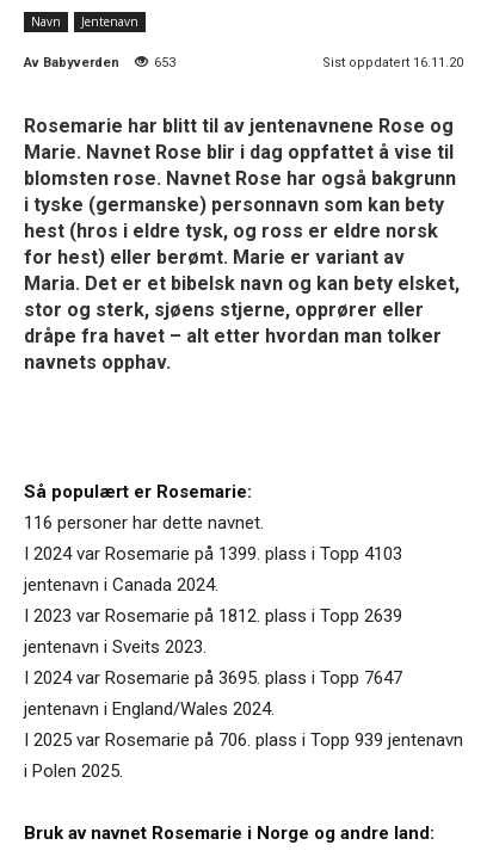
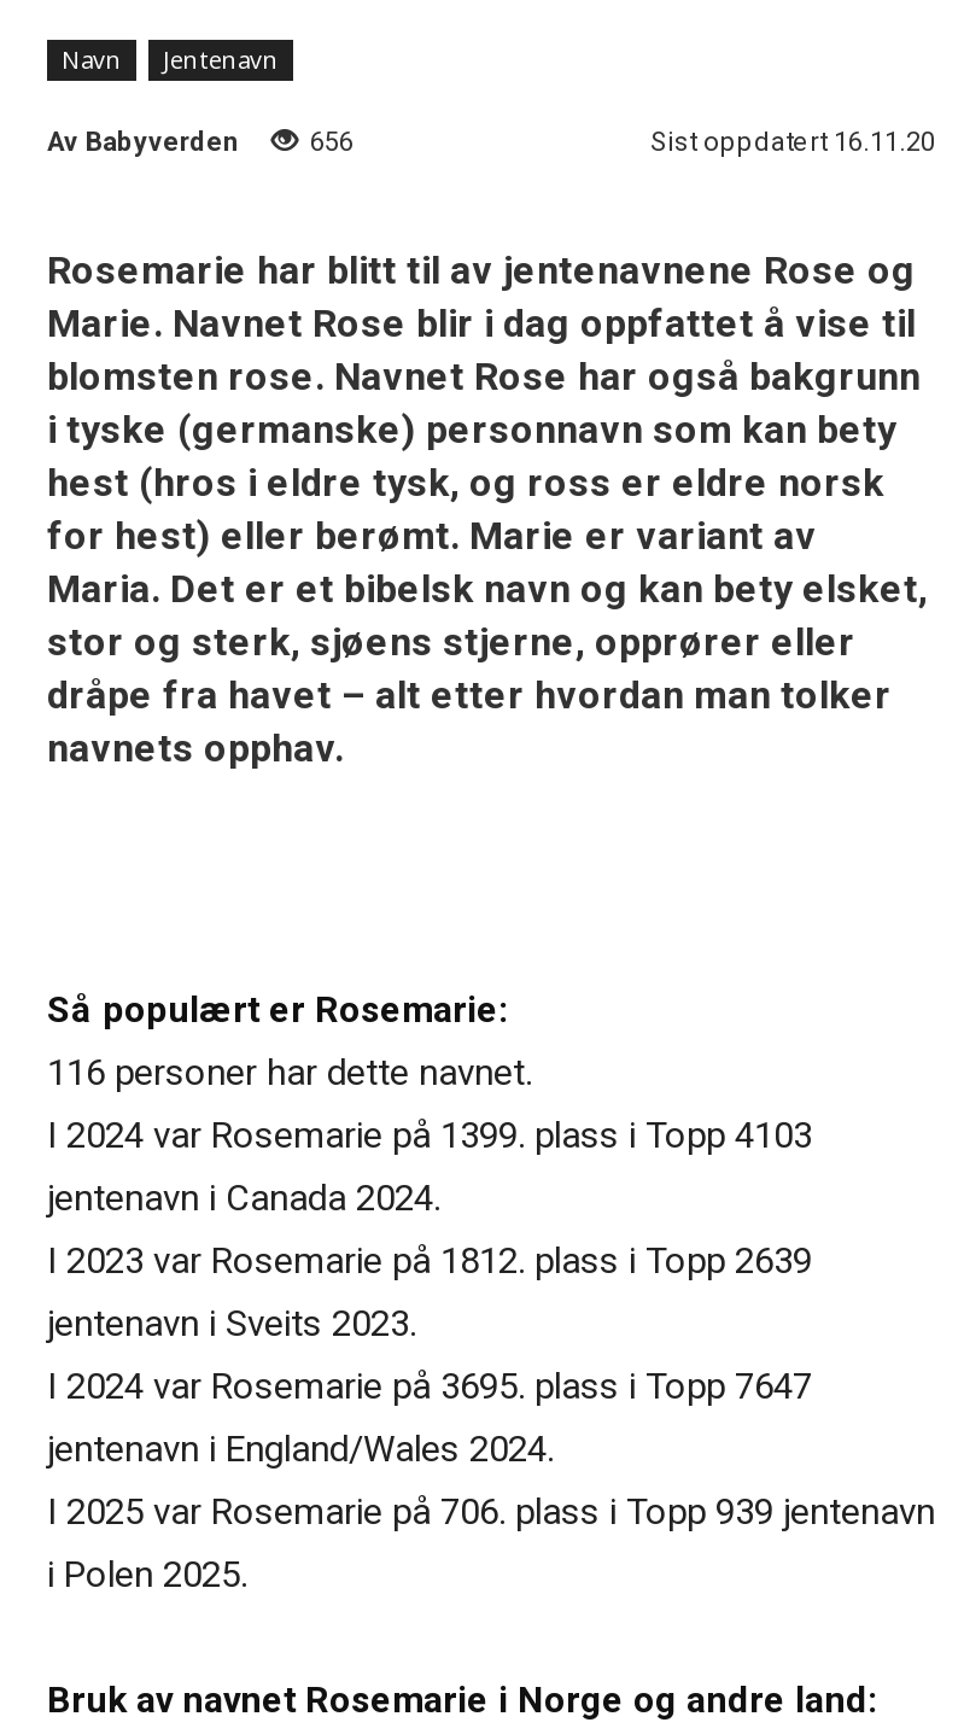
- 653
+ 656
